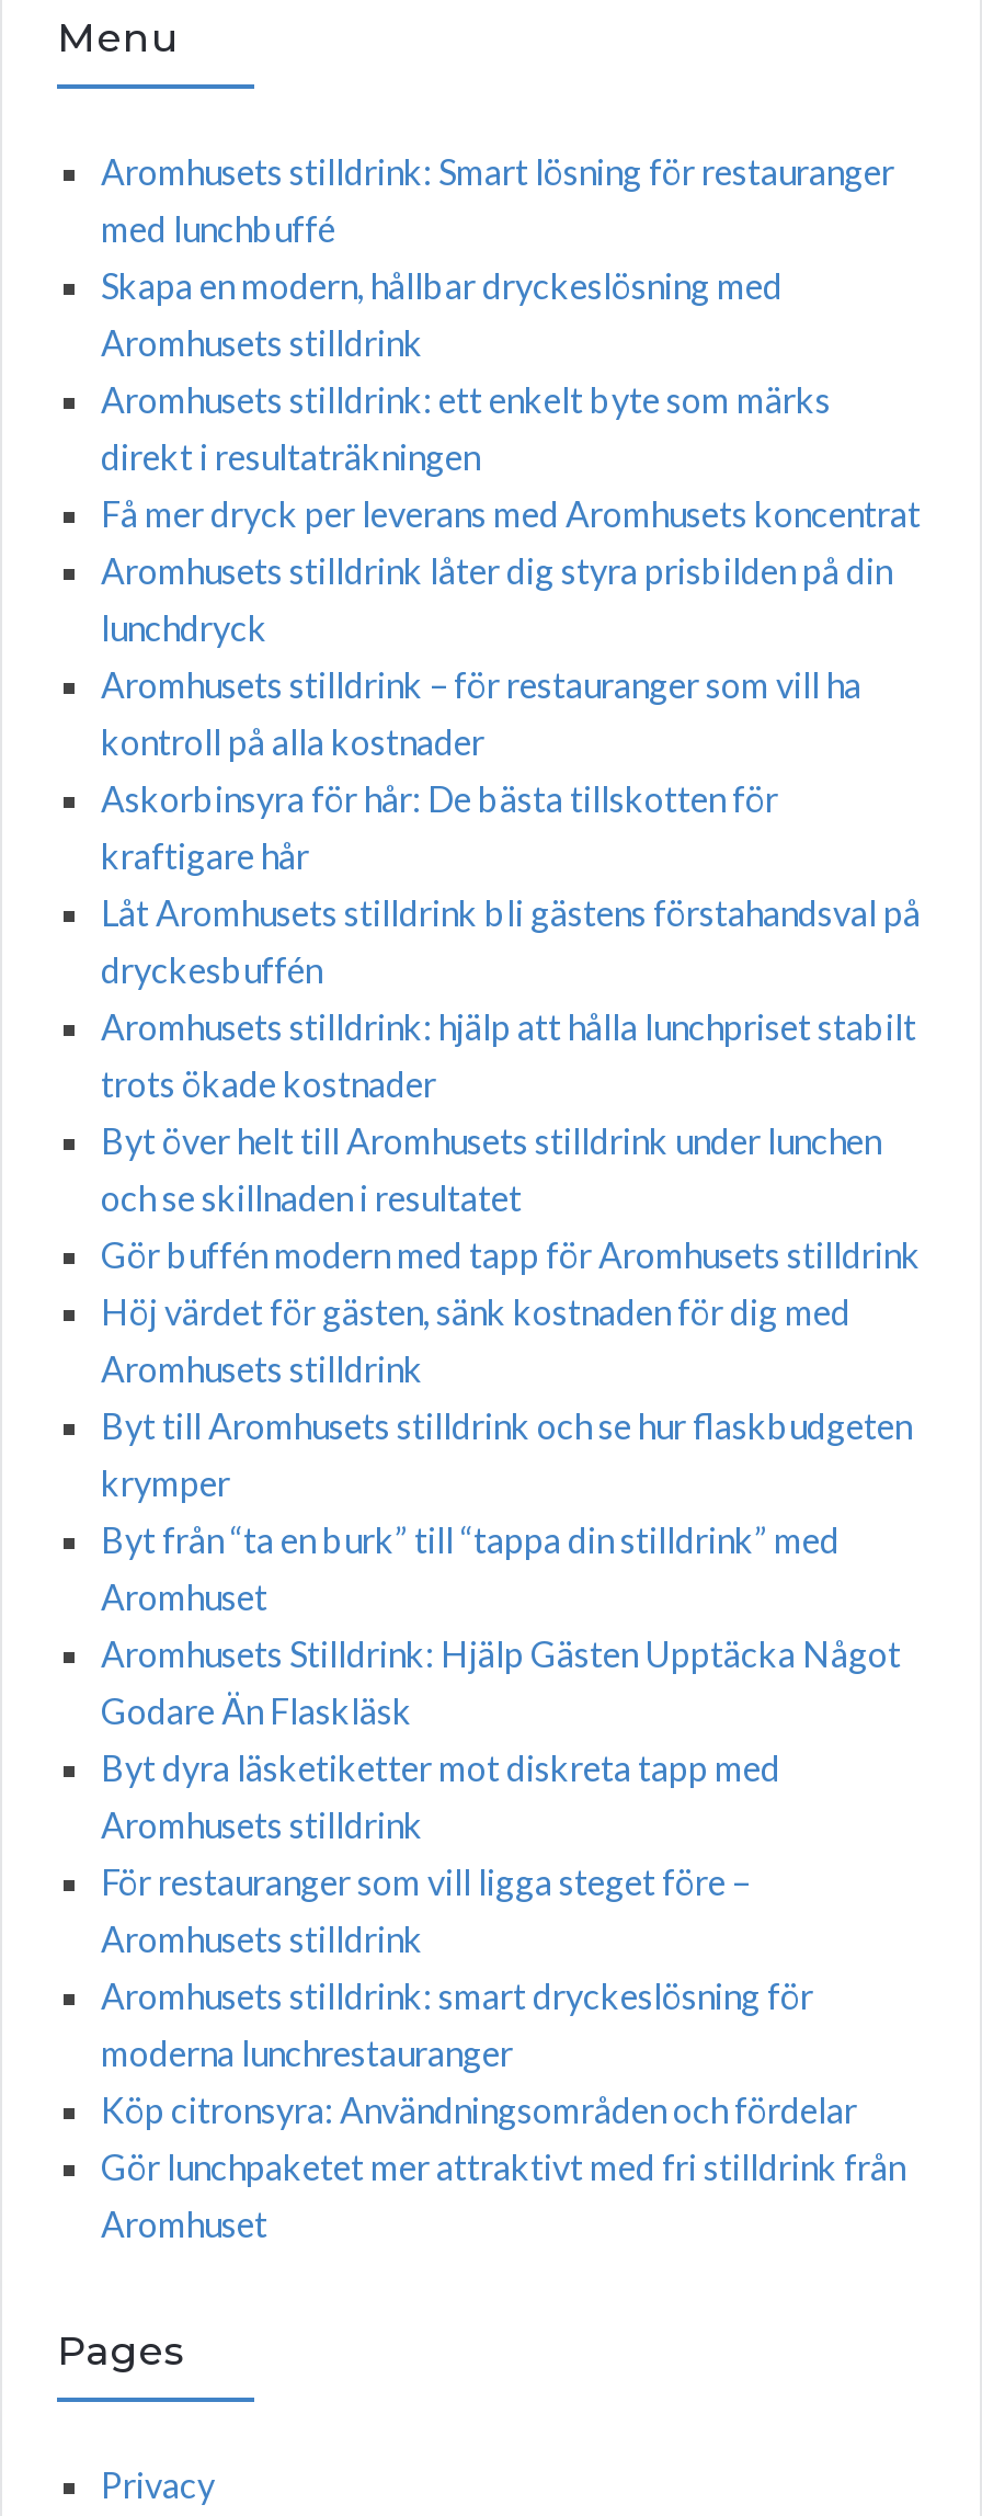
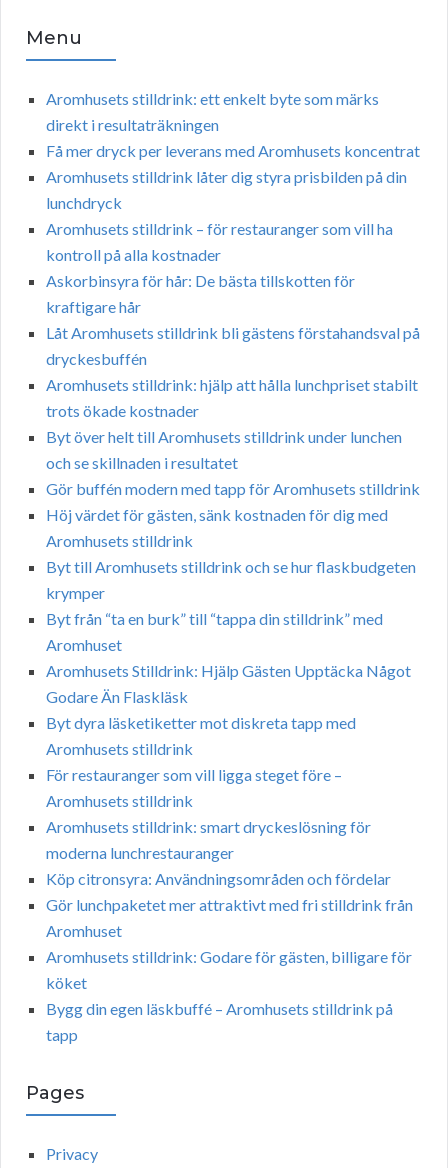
- Aromhusets stilldrink: Smart lösning för restauranger
- med lunchbuffé
- Skapa en modern, hållbar dryckeslösning med
- Aromhusets stilldrink

moved up: Aromhusets stilldrink: ett enkelt byte som märks | direkt i resultaträkningen | Få mer dryck per leverans med Aromhusets koncentrat | ... | Gör lunchpaketet mer attraktivt med fri stilldrink från | Aromhuset

+ Aromhusets stilldrink: Godare för gästen, billigare för
+ köket
+ Bygg din egen läskbuffé – Aromhusets stilldrink på
+ tapp
